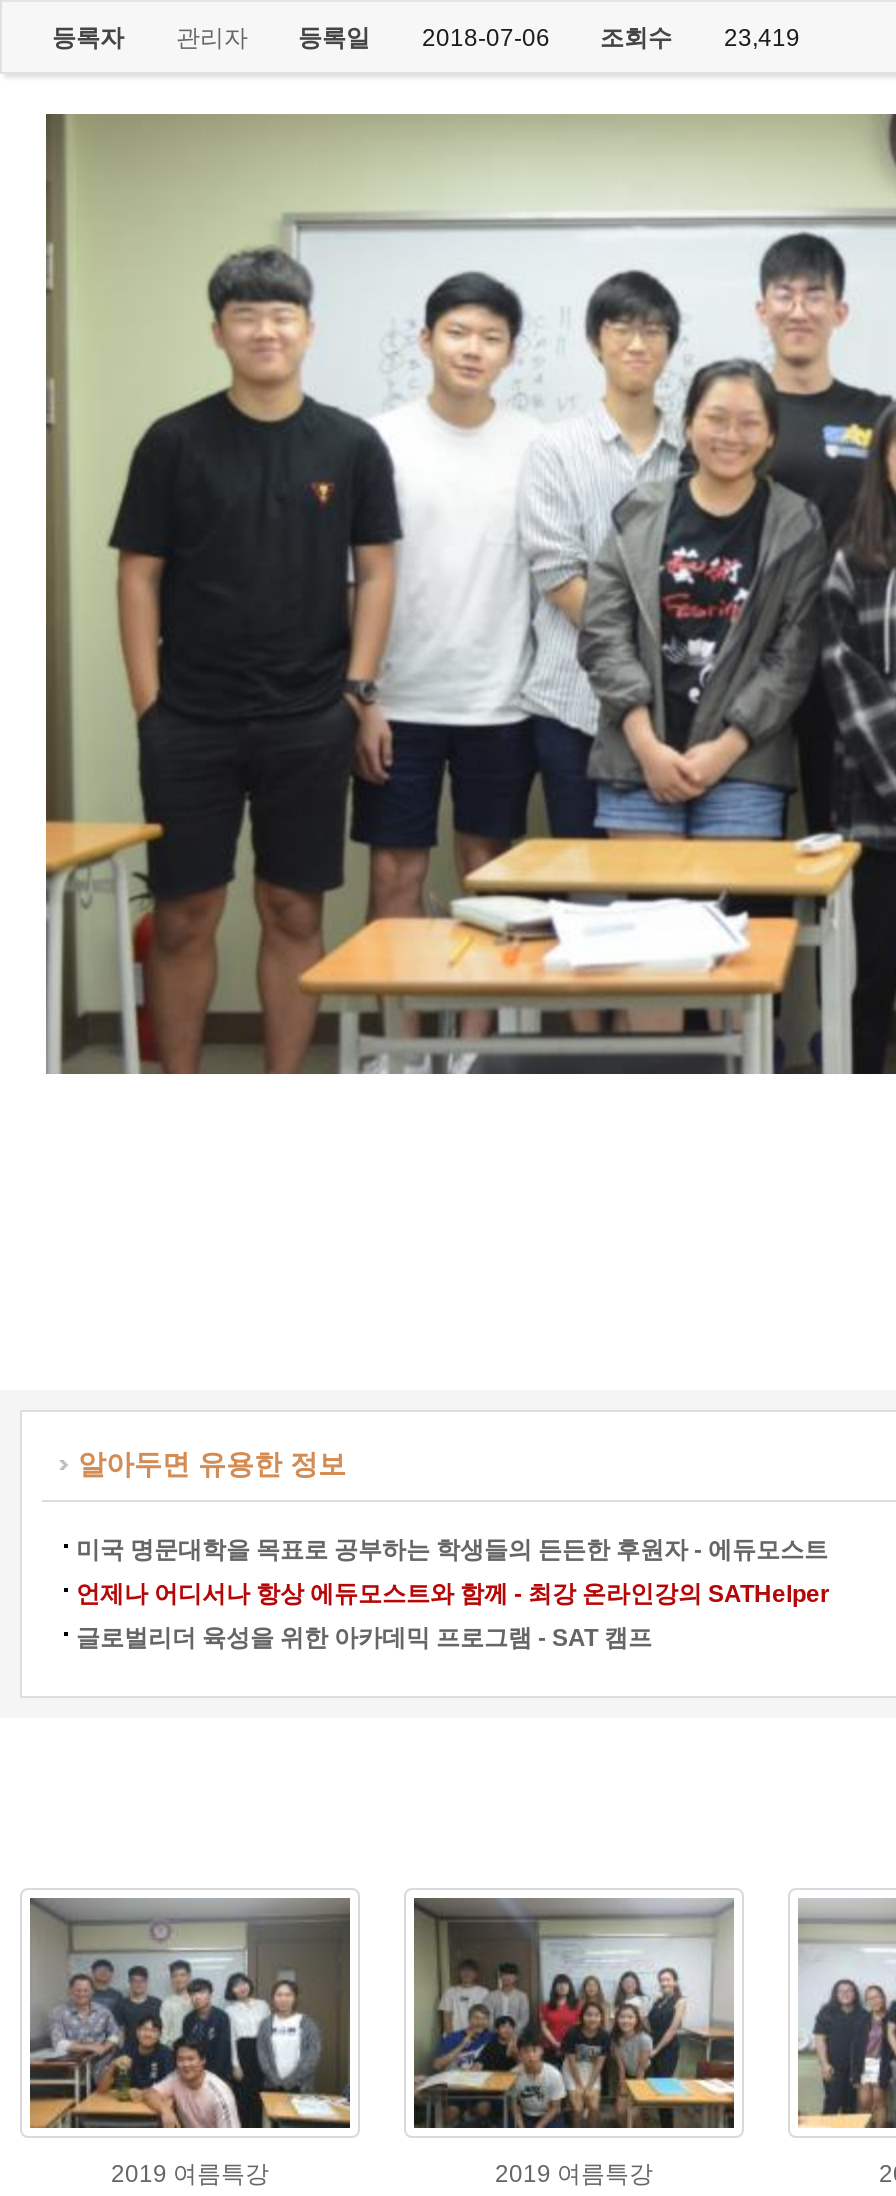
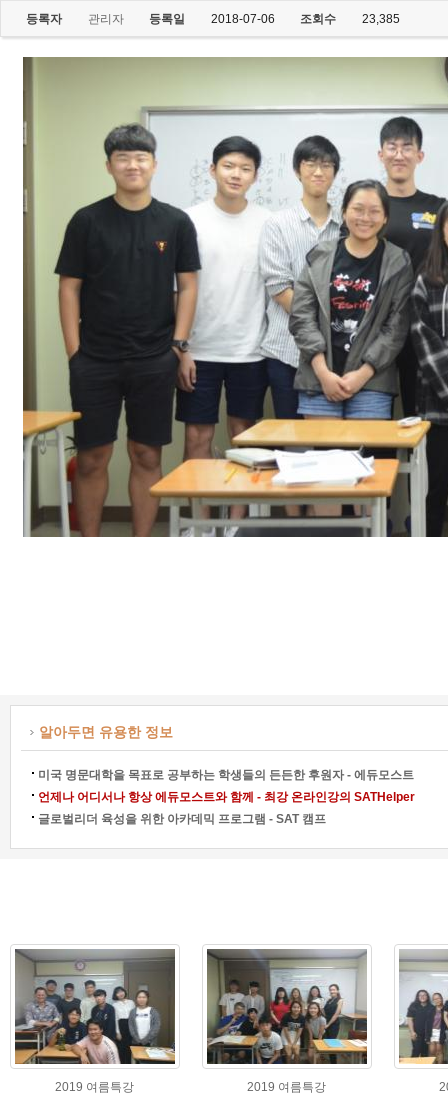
- 등록자 관리자 등록일 2018-07-06 조회수 23,419
+ 등록자 관리자 등록일 2018-07-06 조회수 23,385
